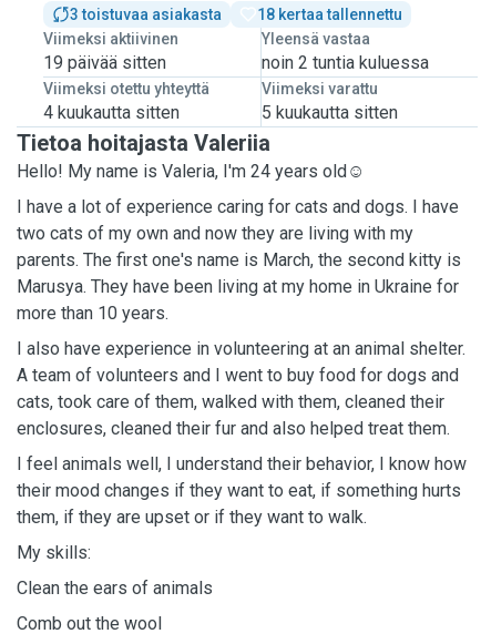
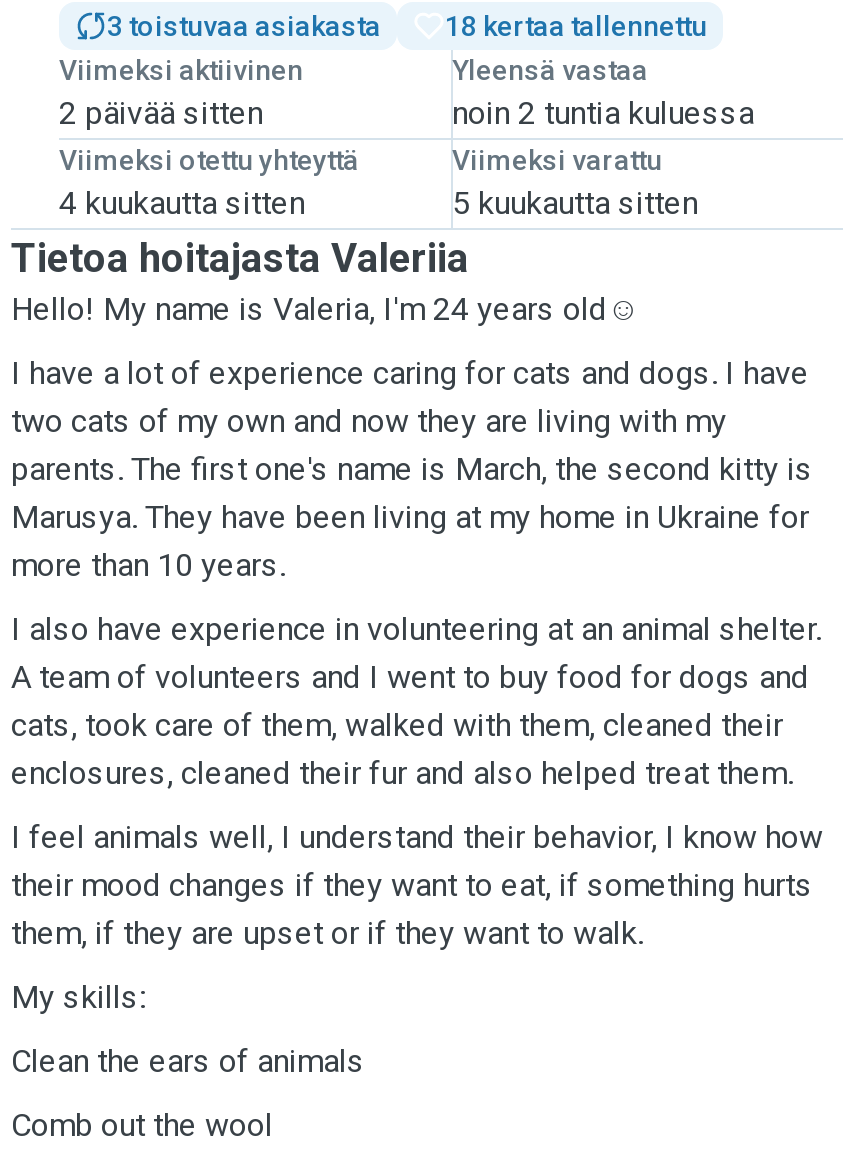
- 19 päivää sitten
+ 2 päivää sitten
